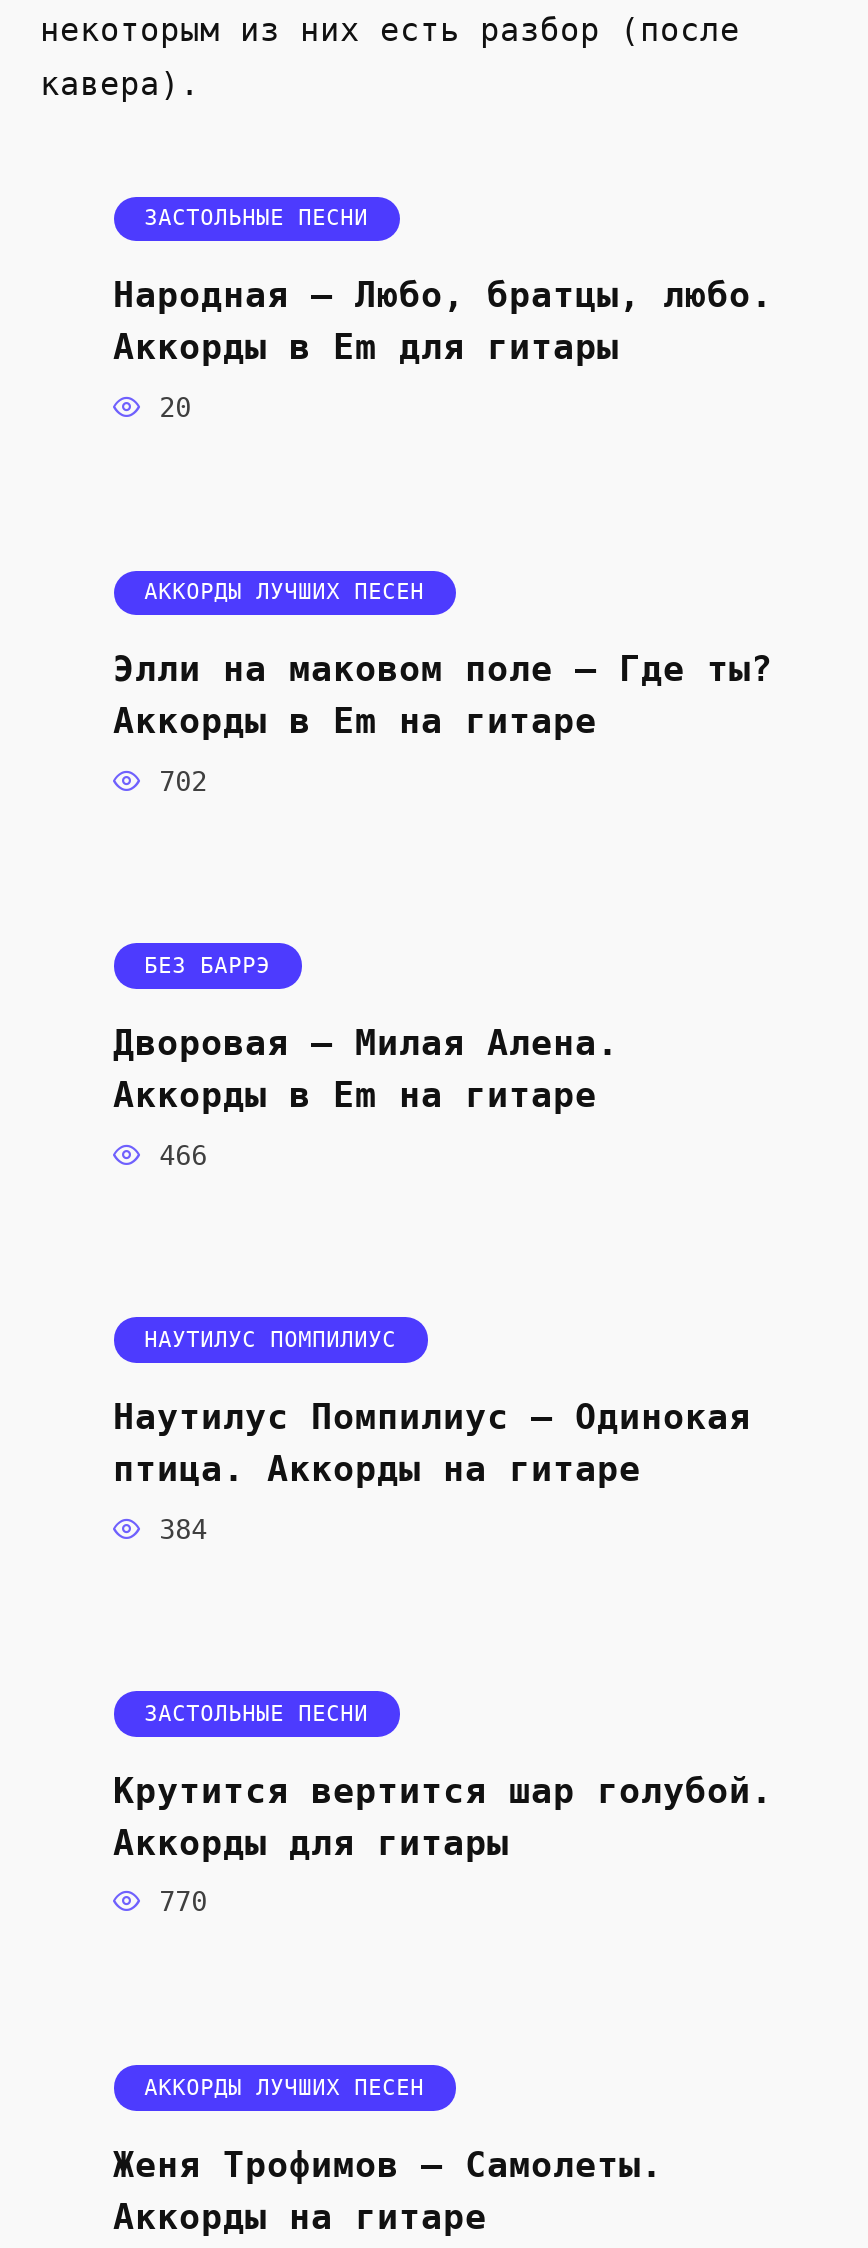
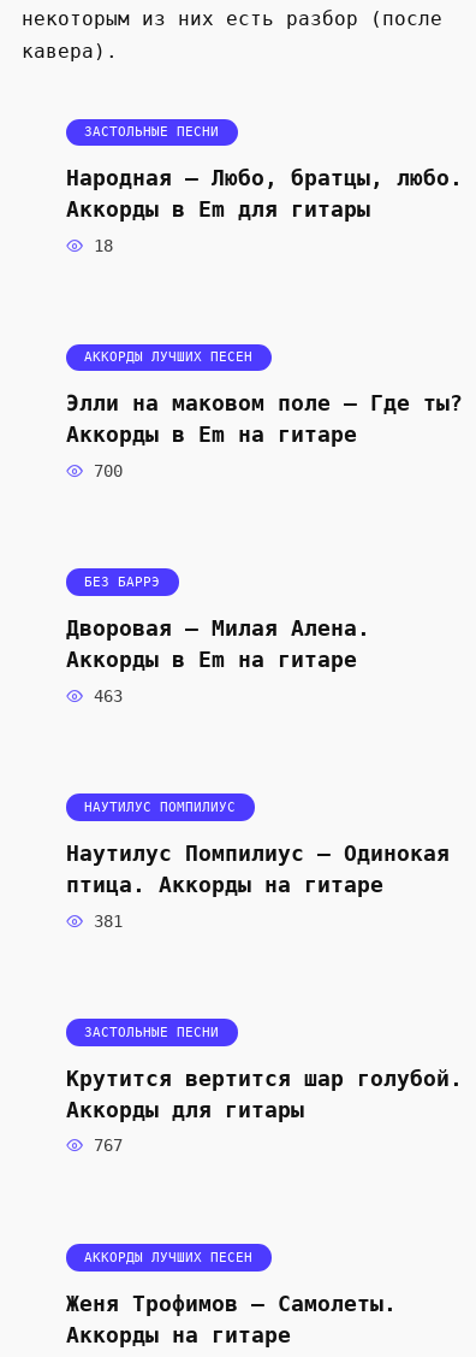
- 20
+ 18

- 702
+ 700

- 466
+ 463

- 384
+ 381

- 770
+ 767
